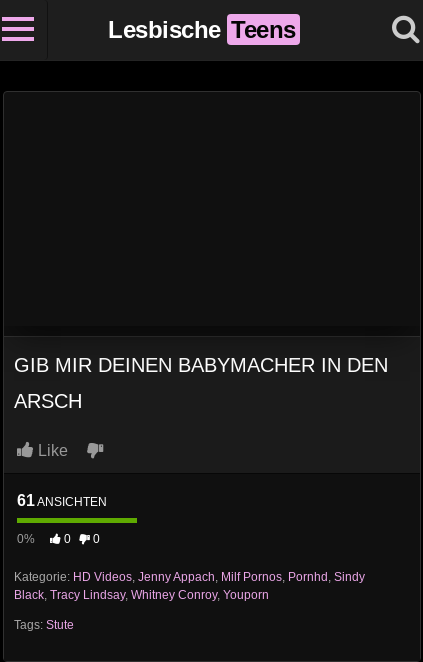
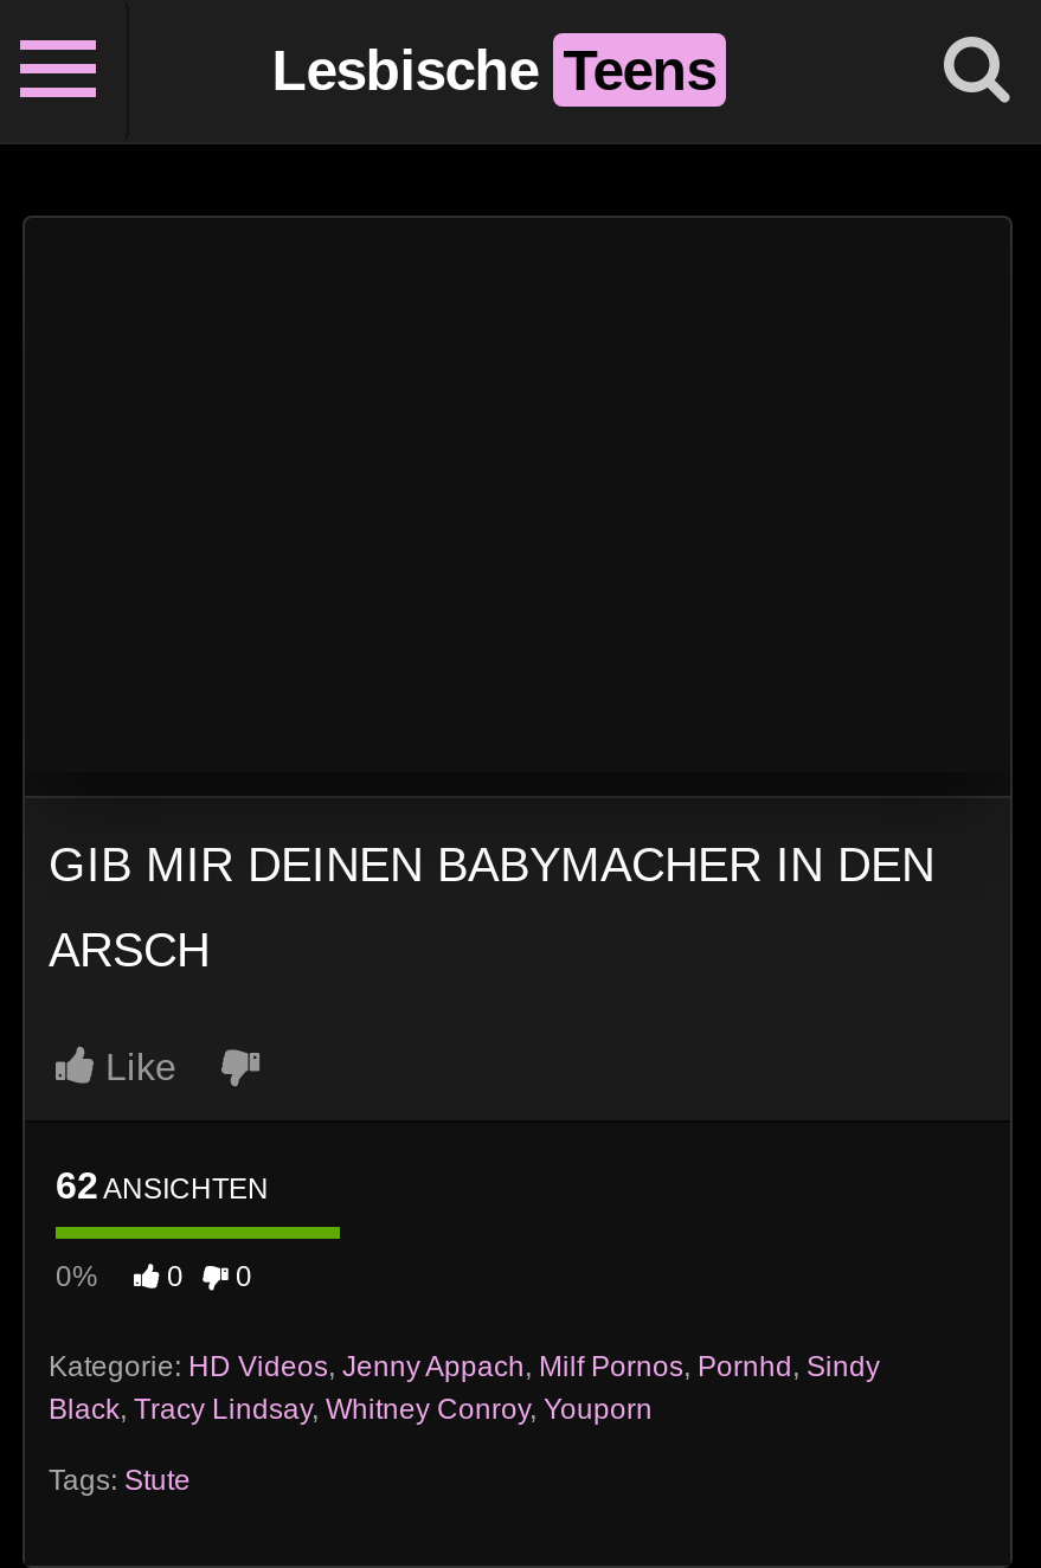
- 61ANSICHTEN
+ 62ANSICHTEN
